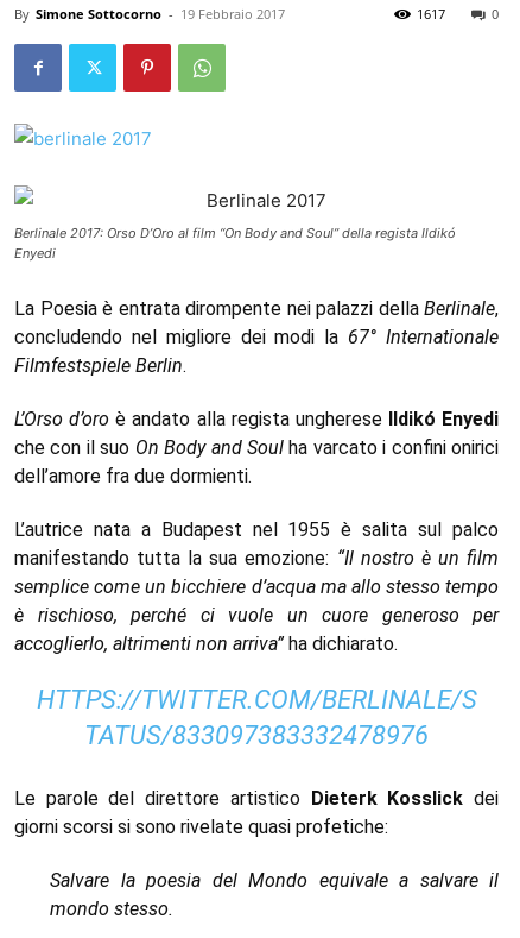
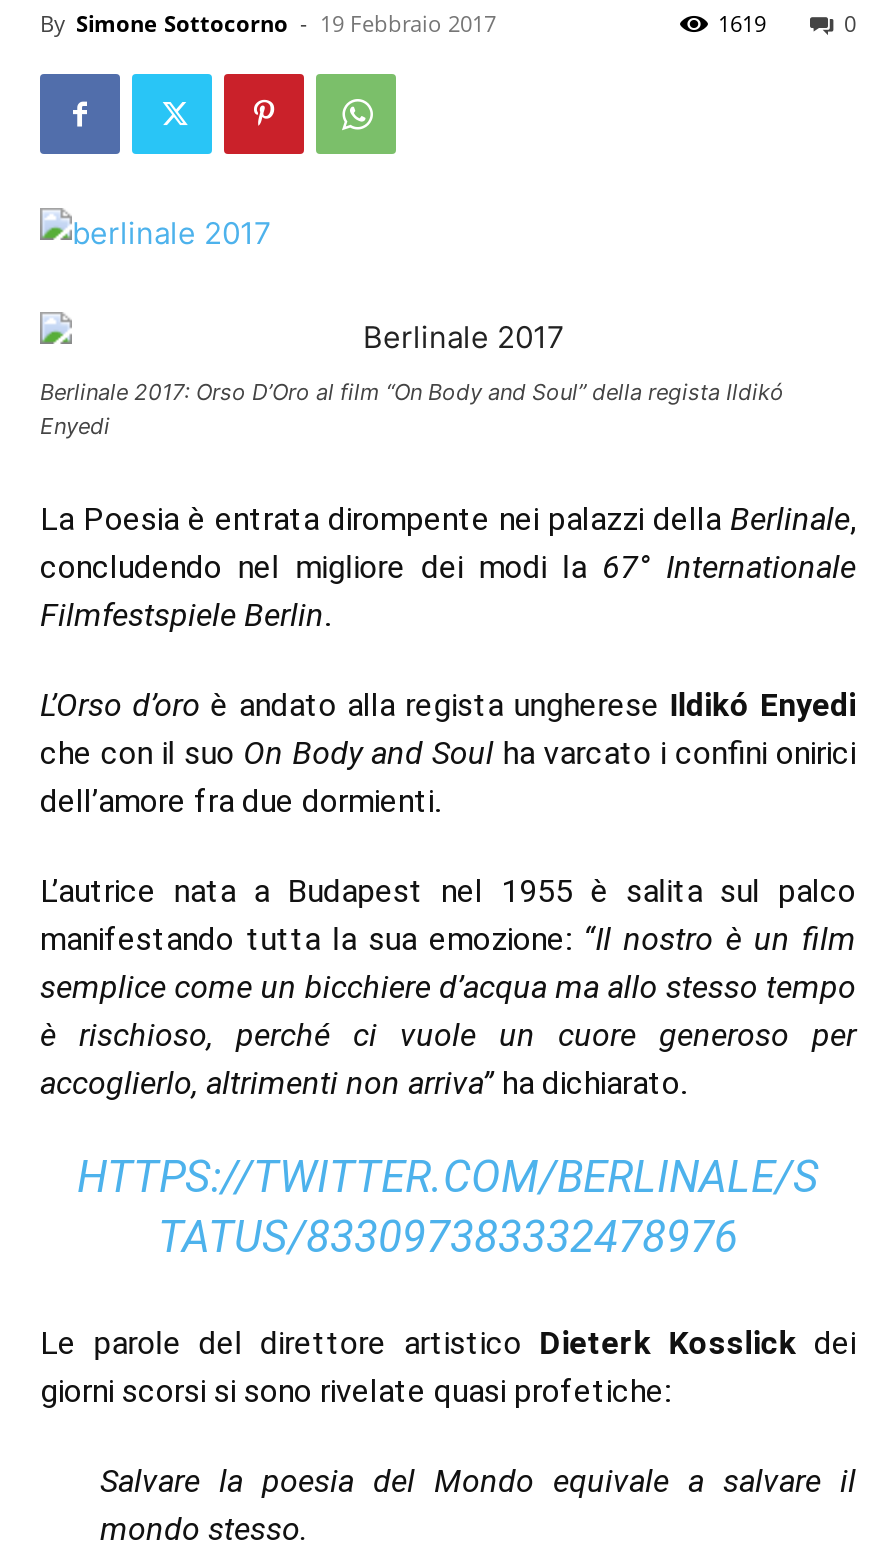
- 1617
+ 1619
